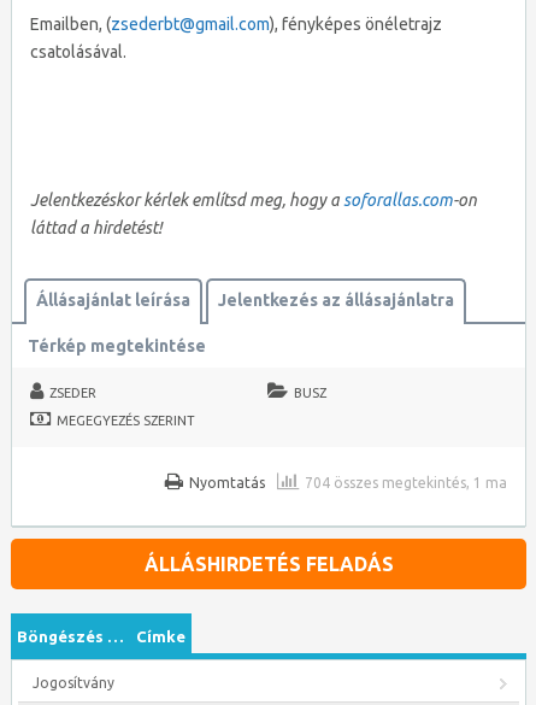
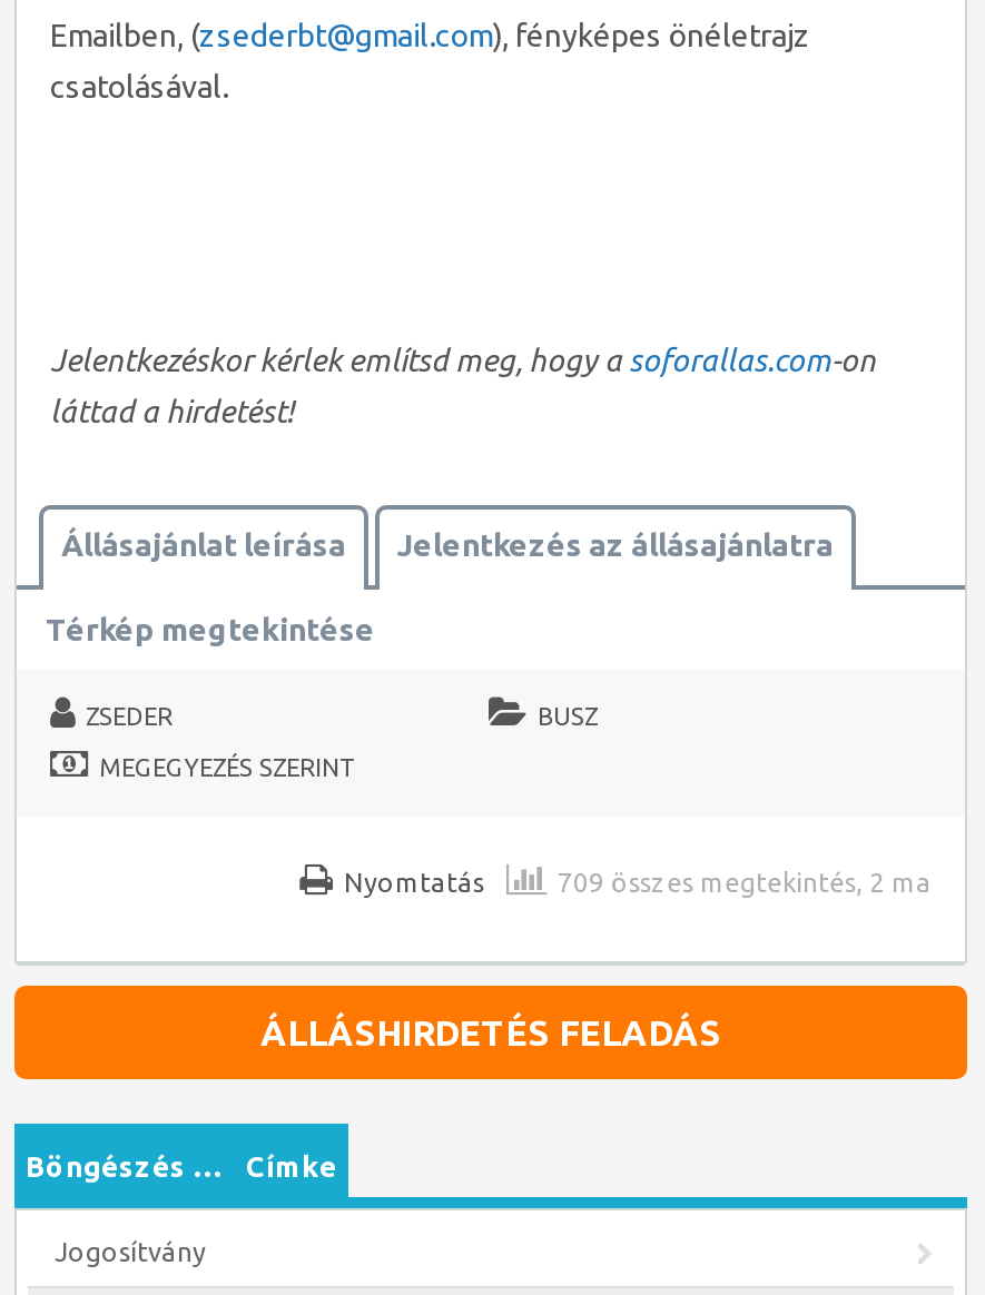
- 704 összes megtekintés, 1 ma
+ 709 összes megtekintés, 2 ma
